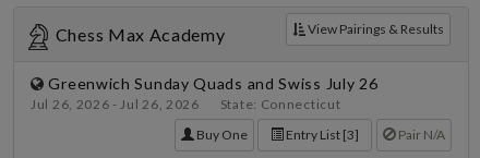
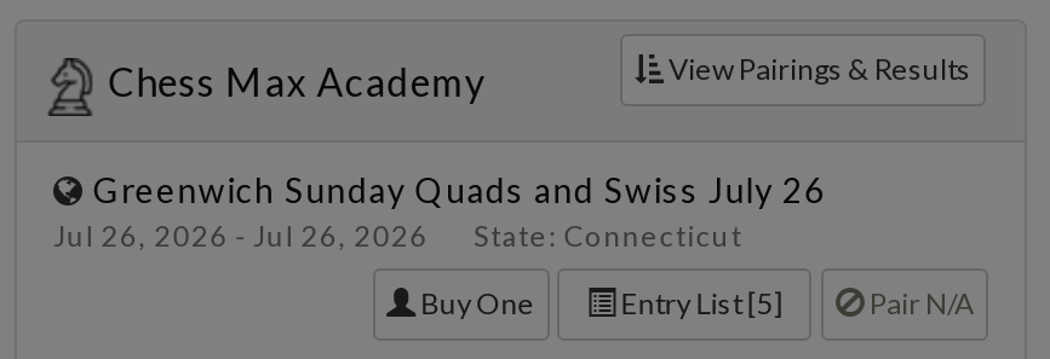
- Entry List [3]
+ Entry List [5]
